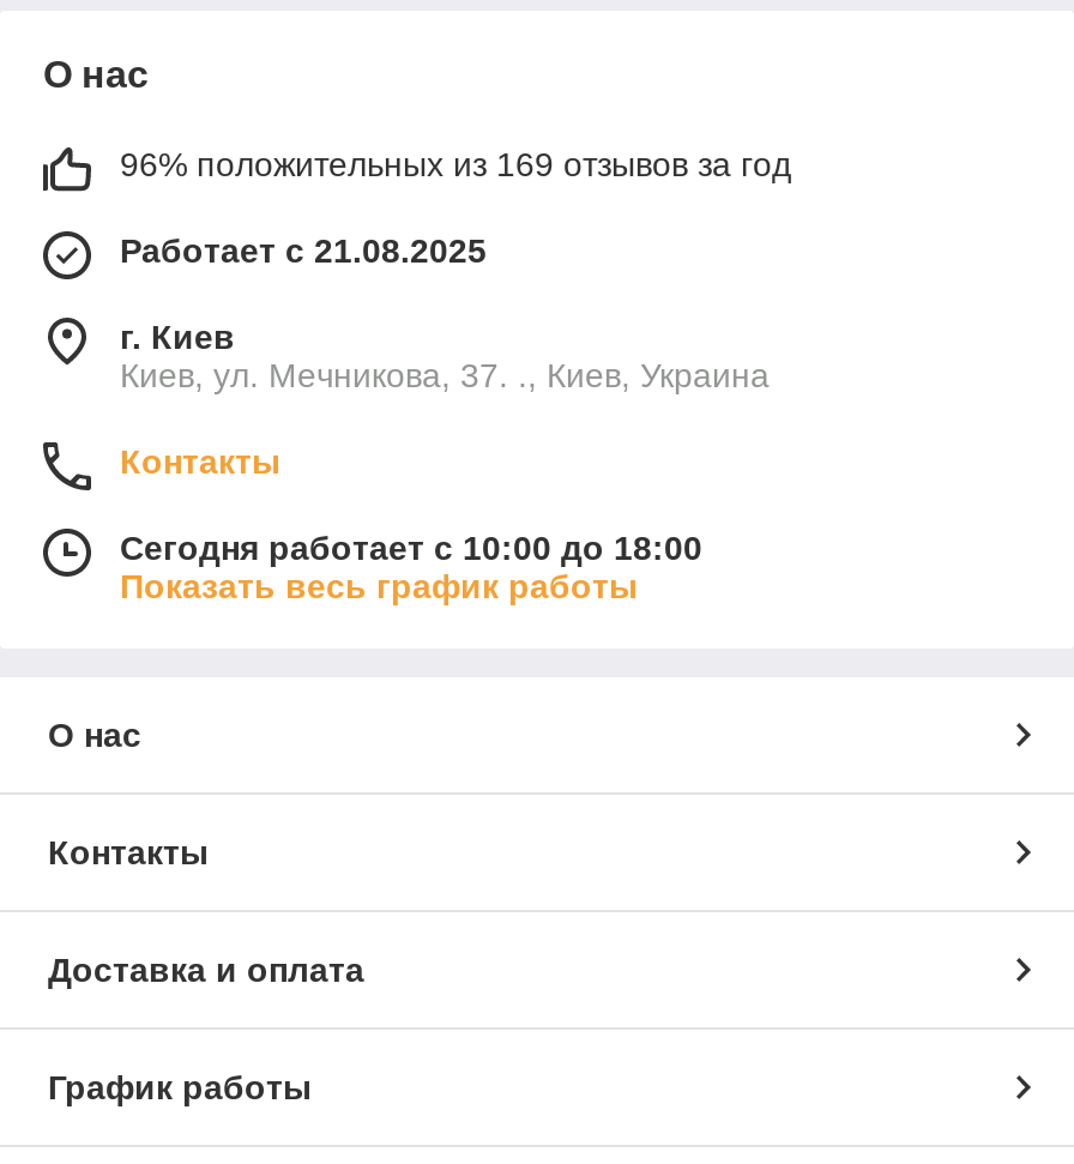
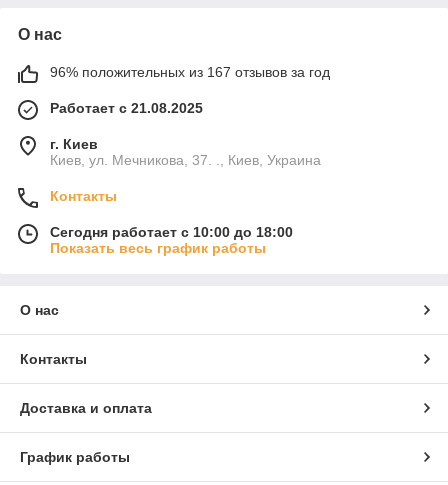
- 96% положительных из 169 отзывов за год
+ 96% положительных из 167 отзывов за год
